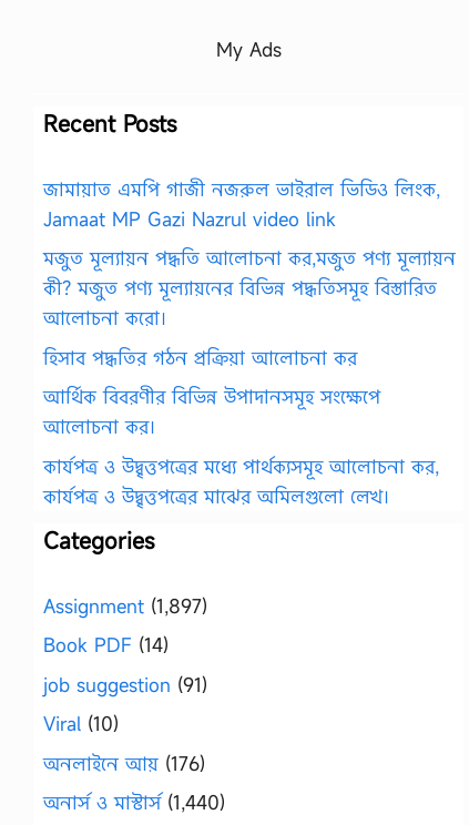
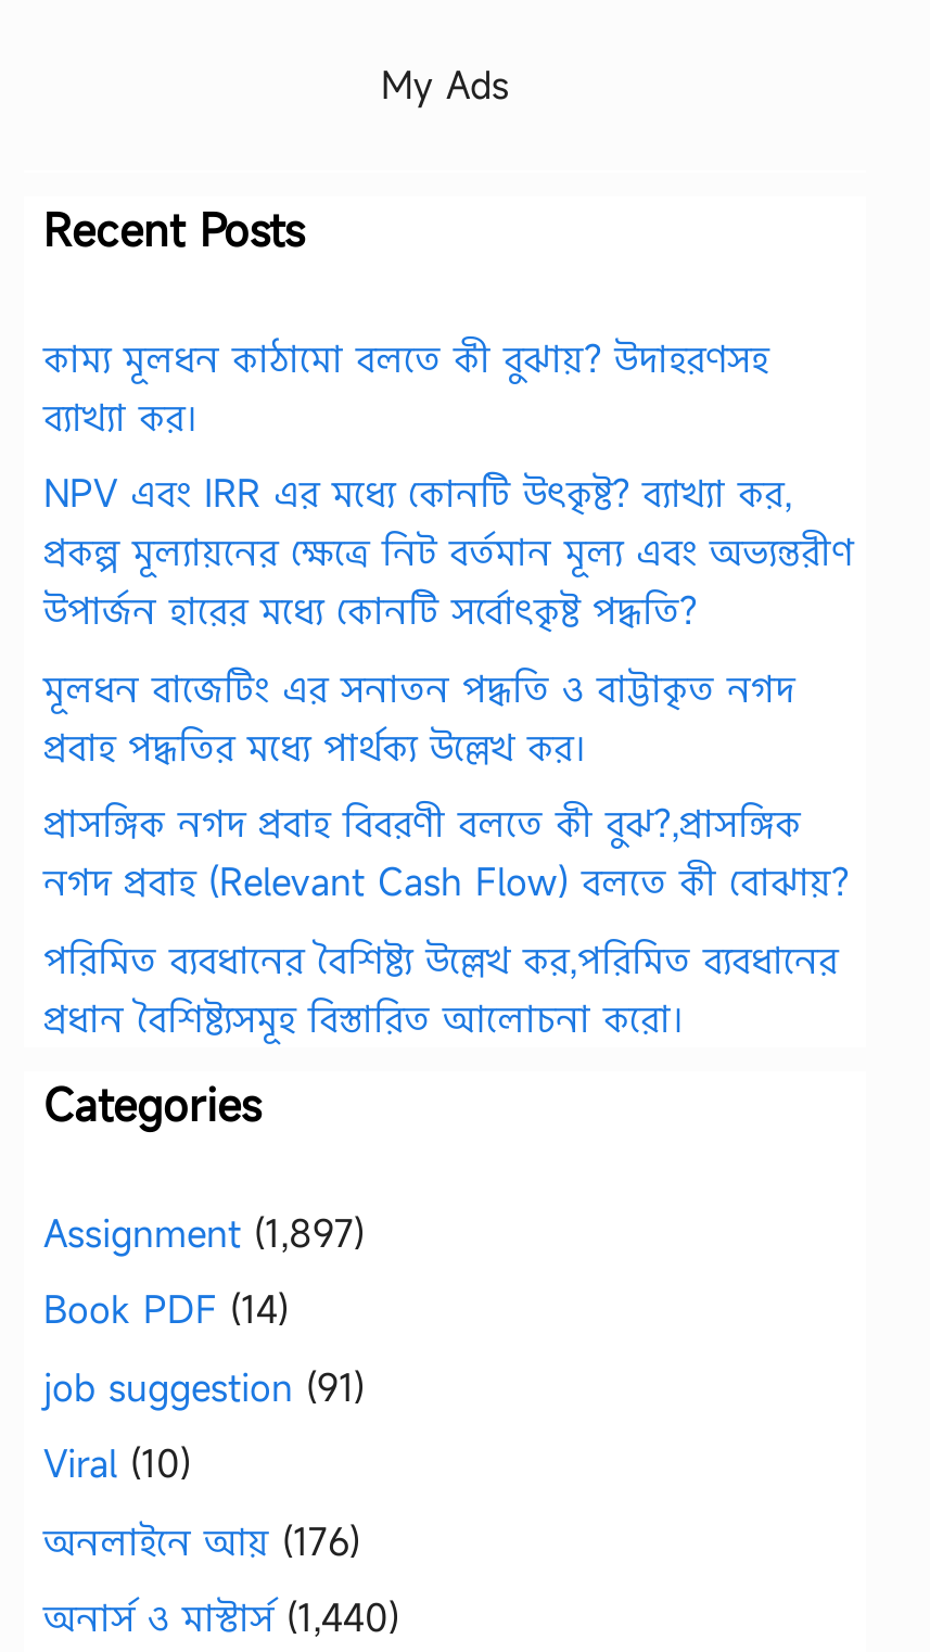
- জামায়াত এমপি গাজী নজরুল ভাইরাল ভিডিও লিংক,
- Jamaat MP Gazi Nazrul video link
+ কাম্য মূলধন কাঠামো বলতে কী বুঝায়? উদাহরণসহ
+ ব্যাখ্যা কর।

- মজুত মূল্যায়ন পদ্ধতি আলোচনা কর,মজুত পণ্য মূল্যায়ন
- কী? মজুত পণ্য মূল্যায়নের বিভিন্ন পদ্ধতিসমূহ বিস্তারিত
- আলোচনা করো।
+ NPV এবং IRR এর মধ্যে কোনটি উৎকৃষ্ট? ব্যাখ্যা কর,
+ প্রকল্প মূল্যায়নের ক্ষেত্রে নিট বর্তমান মূল্য এবং অভ্যন্তরীণ
+ উপার্জন হারের মধ্যে কোনটি সর্বোৎকৃষ্ট পদ্ধতি?

- হিসাব পদ্ধতির গঠন প্রক্রিয়া আলোচনা কর
+ মূলধন বাজেটিং এর সনাতন পদ্ধতি ও বাট্টাকৃত নগদ
+ প্রবাহ পদ্ধতির মধ্যে পার্থক্য উল্লেখ কর।

- আর্থিক বিবরণীর বিভিন্ন উপাদানসমূহ সংক্ষেপে
- আলোচনা কর।
+ প্রাসঙ্গিক নগদ প্রবাহ বিবরণী বলতে কী বুঝ?,প্রাসঙ্গিক
+ নগদ প্রবাহ (Relevant Cash Flow) বলতে কী বোঝায়?

- কার্যপত্র ও উদ্বৃত্তপত্রের মধ্যে পার্থক্যসমূহ আলোচনা কর,
- কার্যপত্র ও উদ্বৃত্তপত্রের মাঝের অমিলগুলো লেখ।
+ পরিমিত ব্যবধানের বৈশিষ্ট্য উল্লেখ কর,পরিমিত ব্যবধানের
+ প্রধান বৈশিষ্ট্যসমূহ বিস্তারিত আলোচনা করো।
